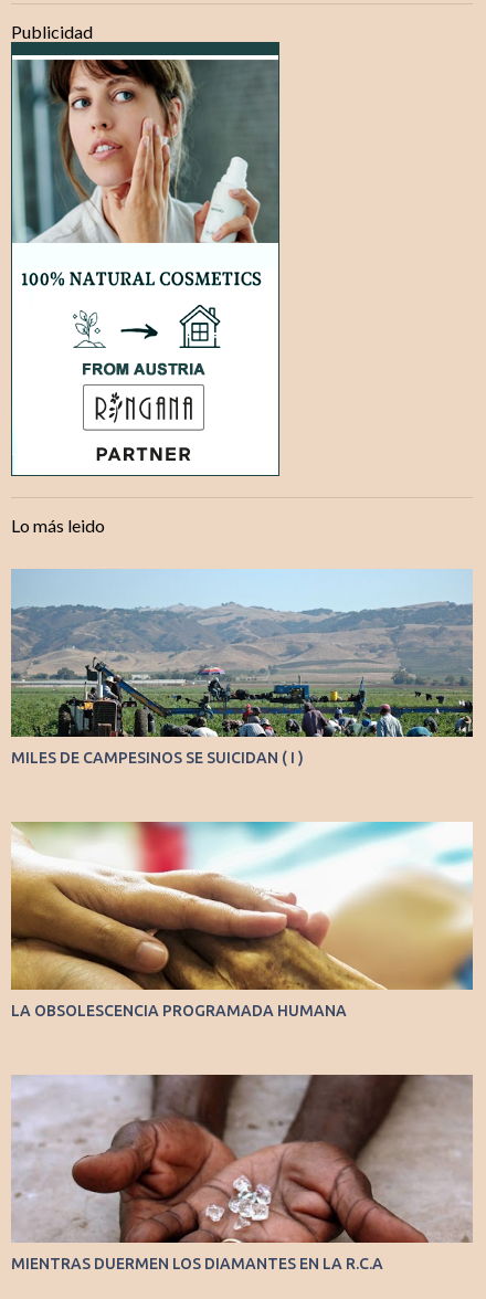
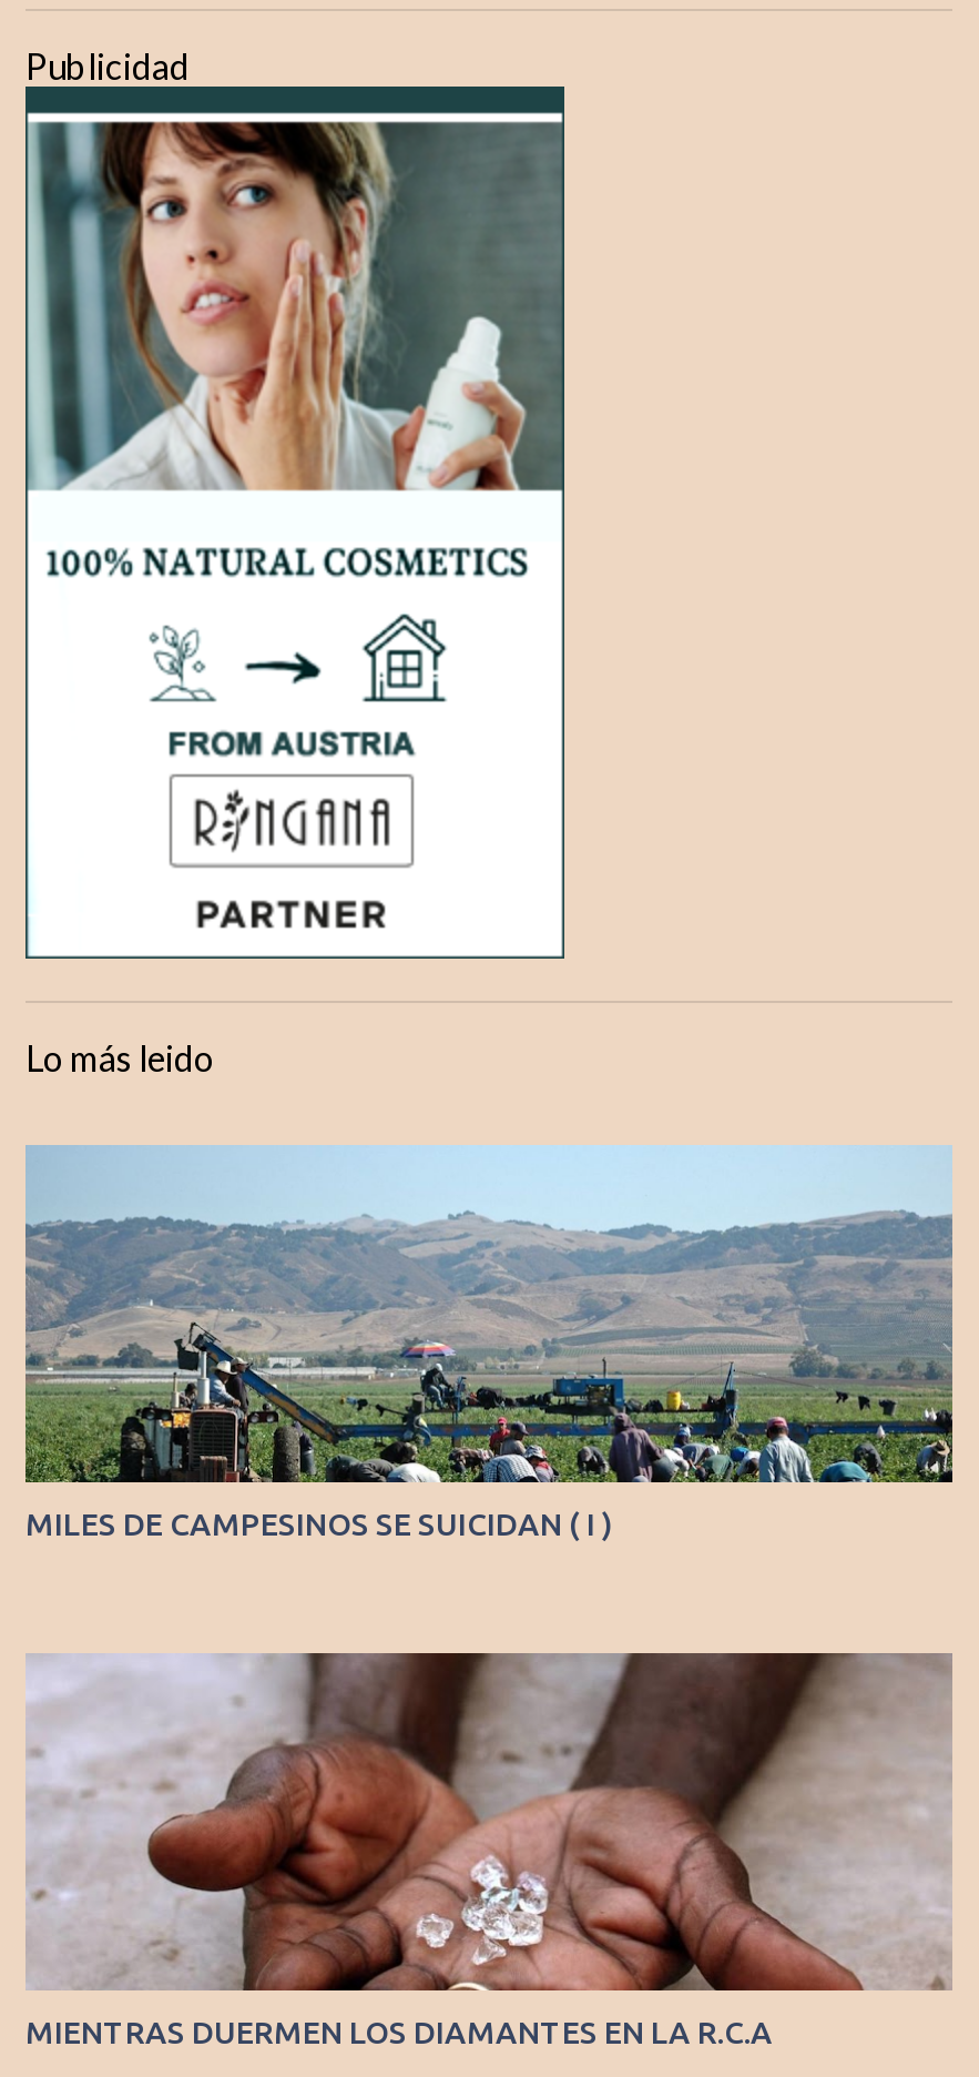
- [image]
- LA OBSOLESCENCIA PROGRAMADA HUMANA
